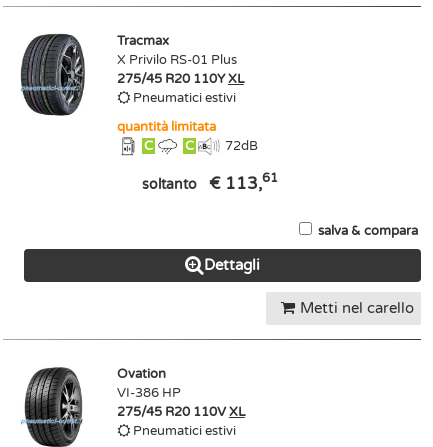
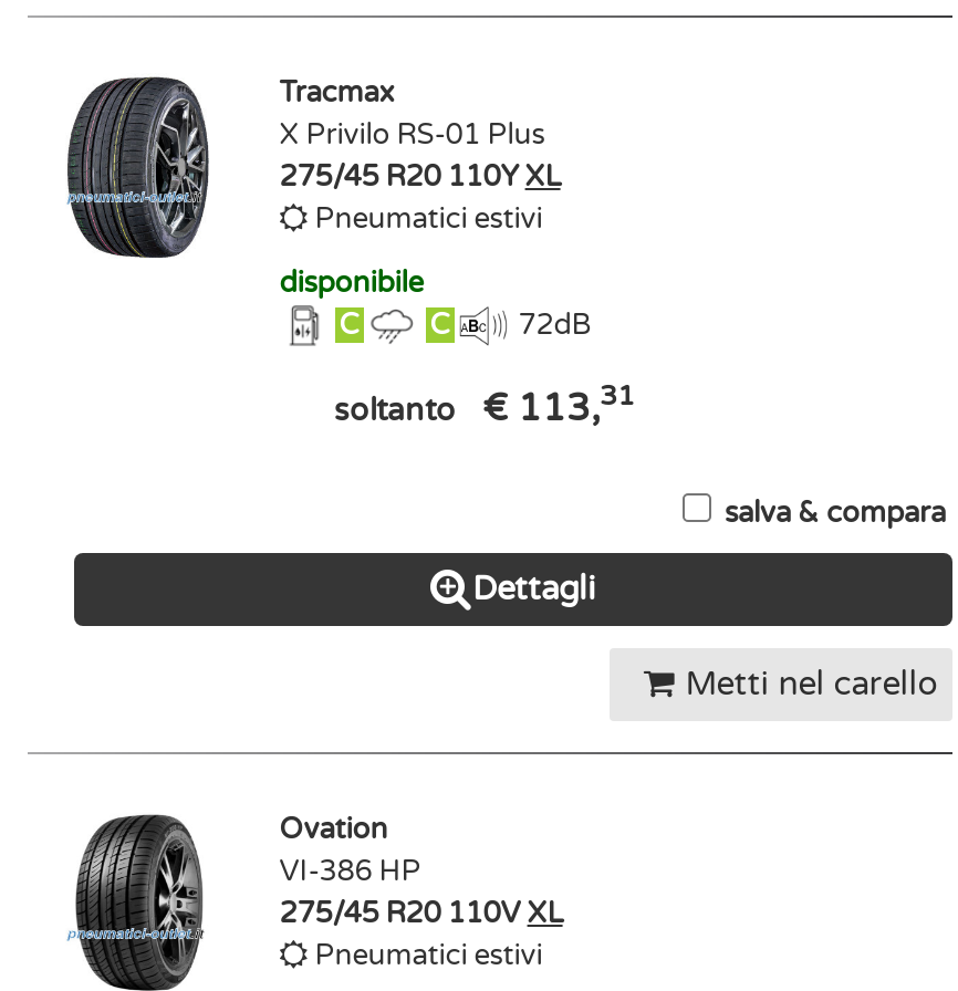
- quantità limitata
+ disponibile

- soltanto € 113,61
+ soltanto € 113,31
